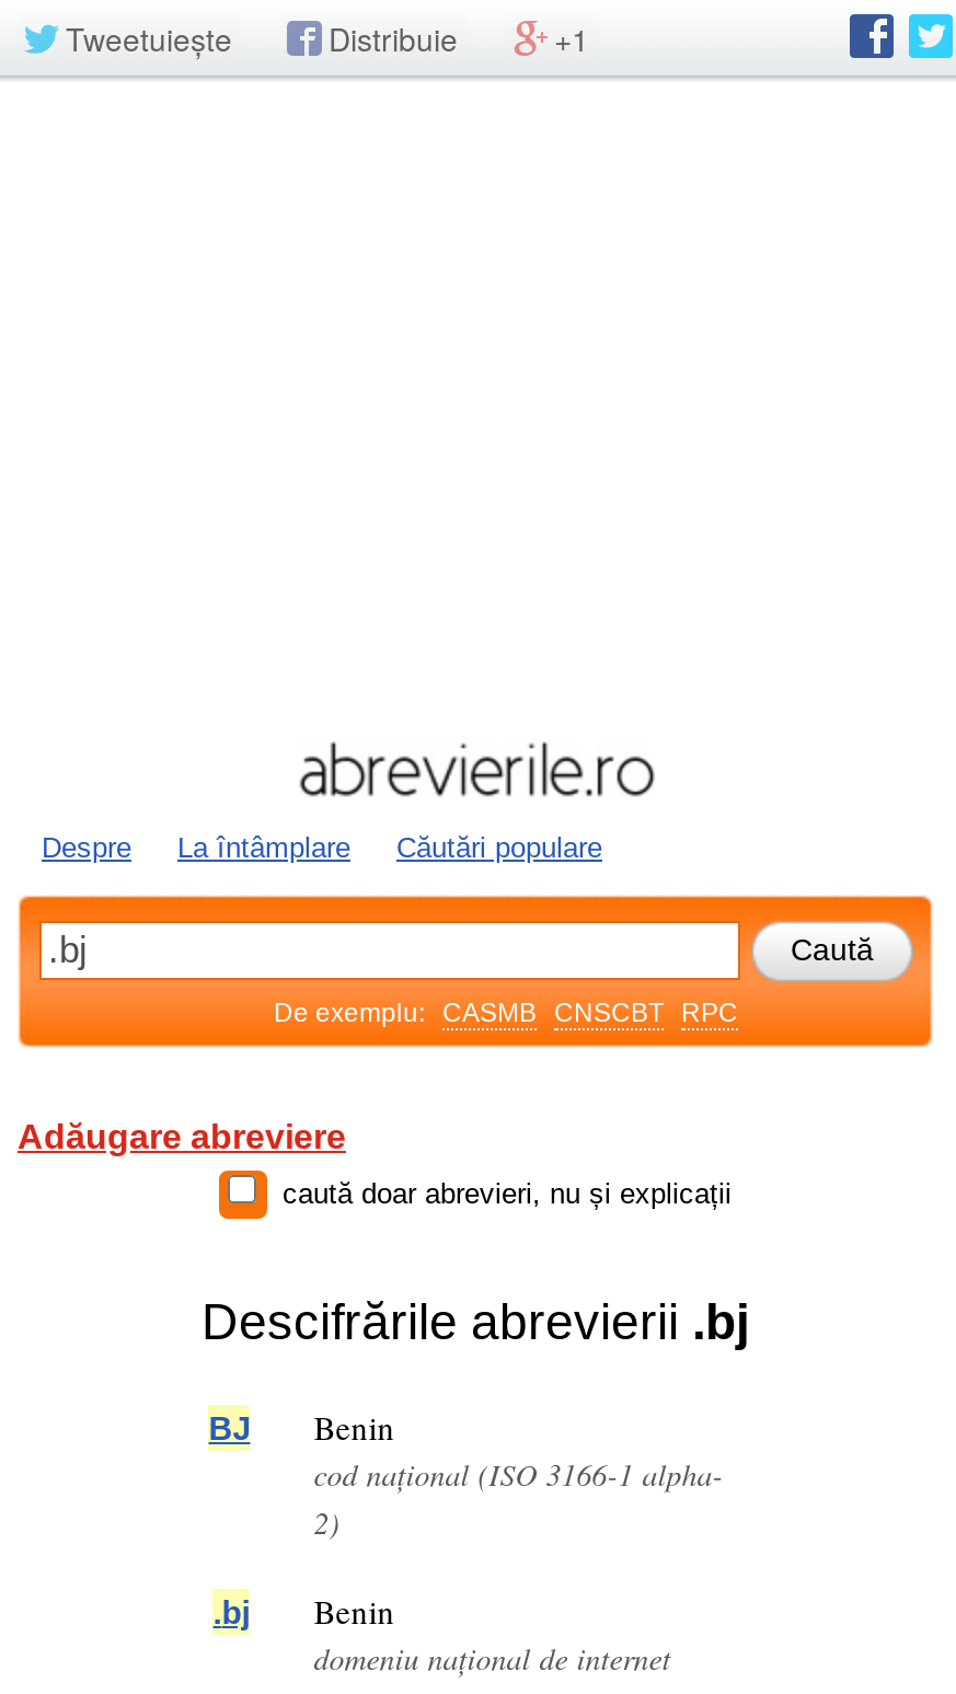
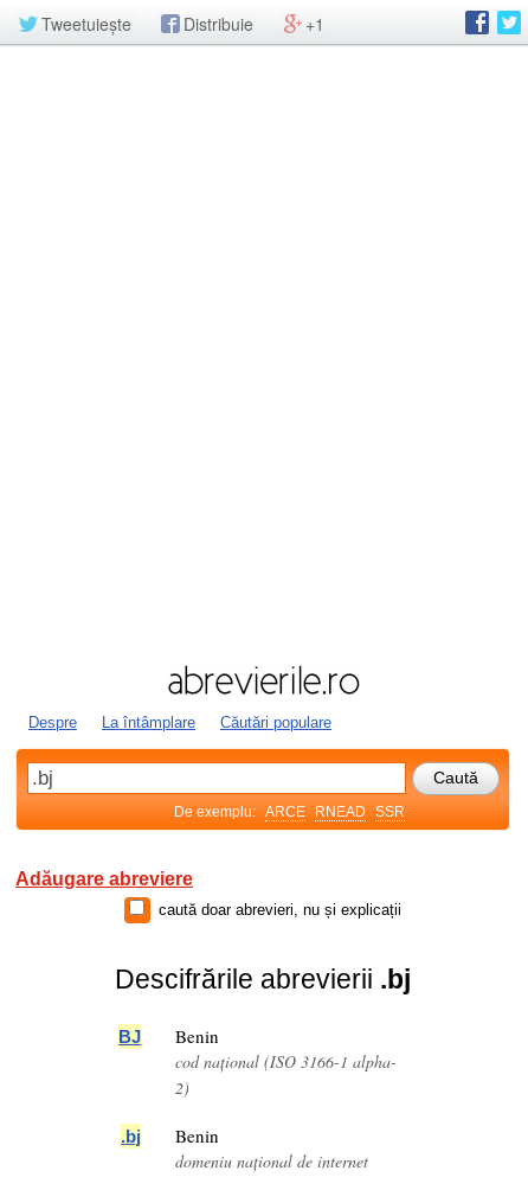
- De exemplu: CASMB CNSCBT RPC
+ De exemplu: ARCE RNEAD SSR
